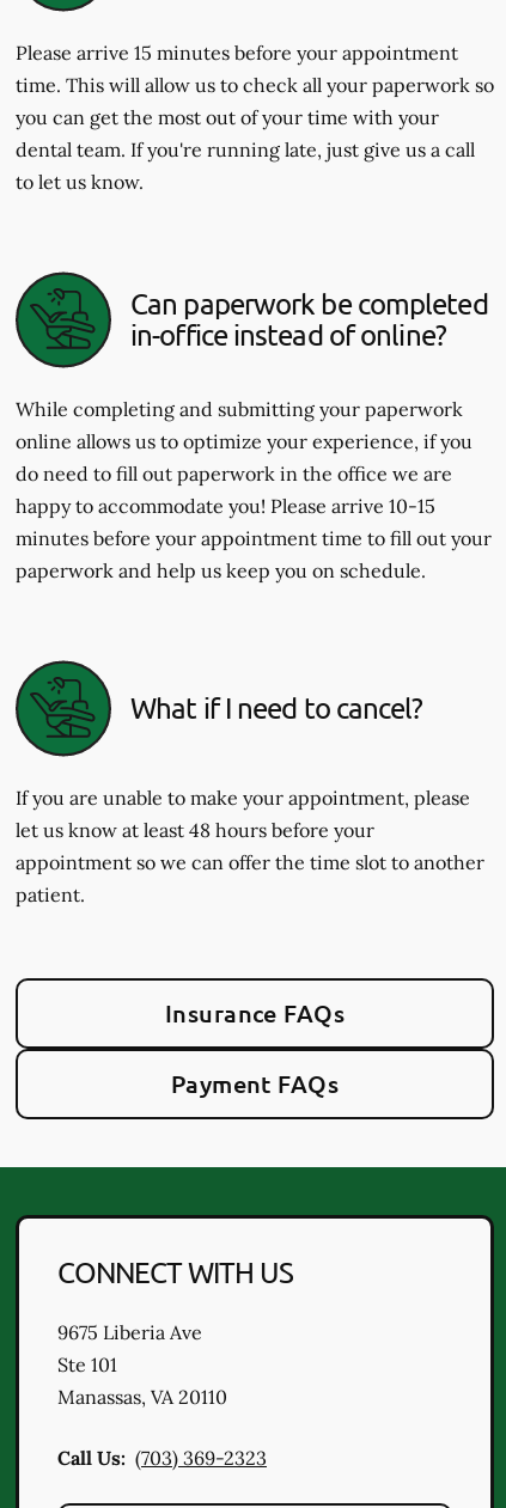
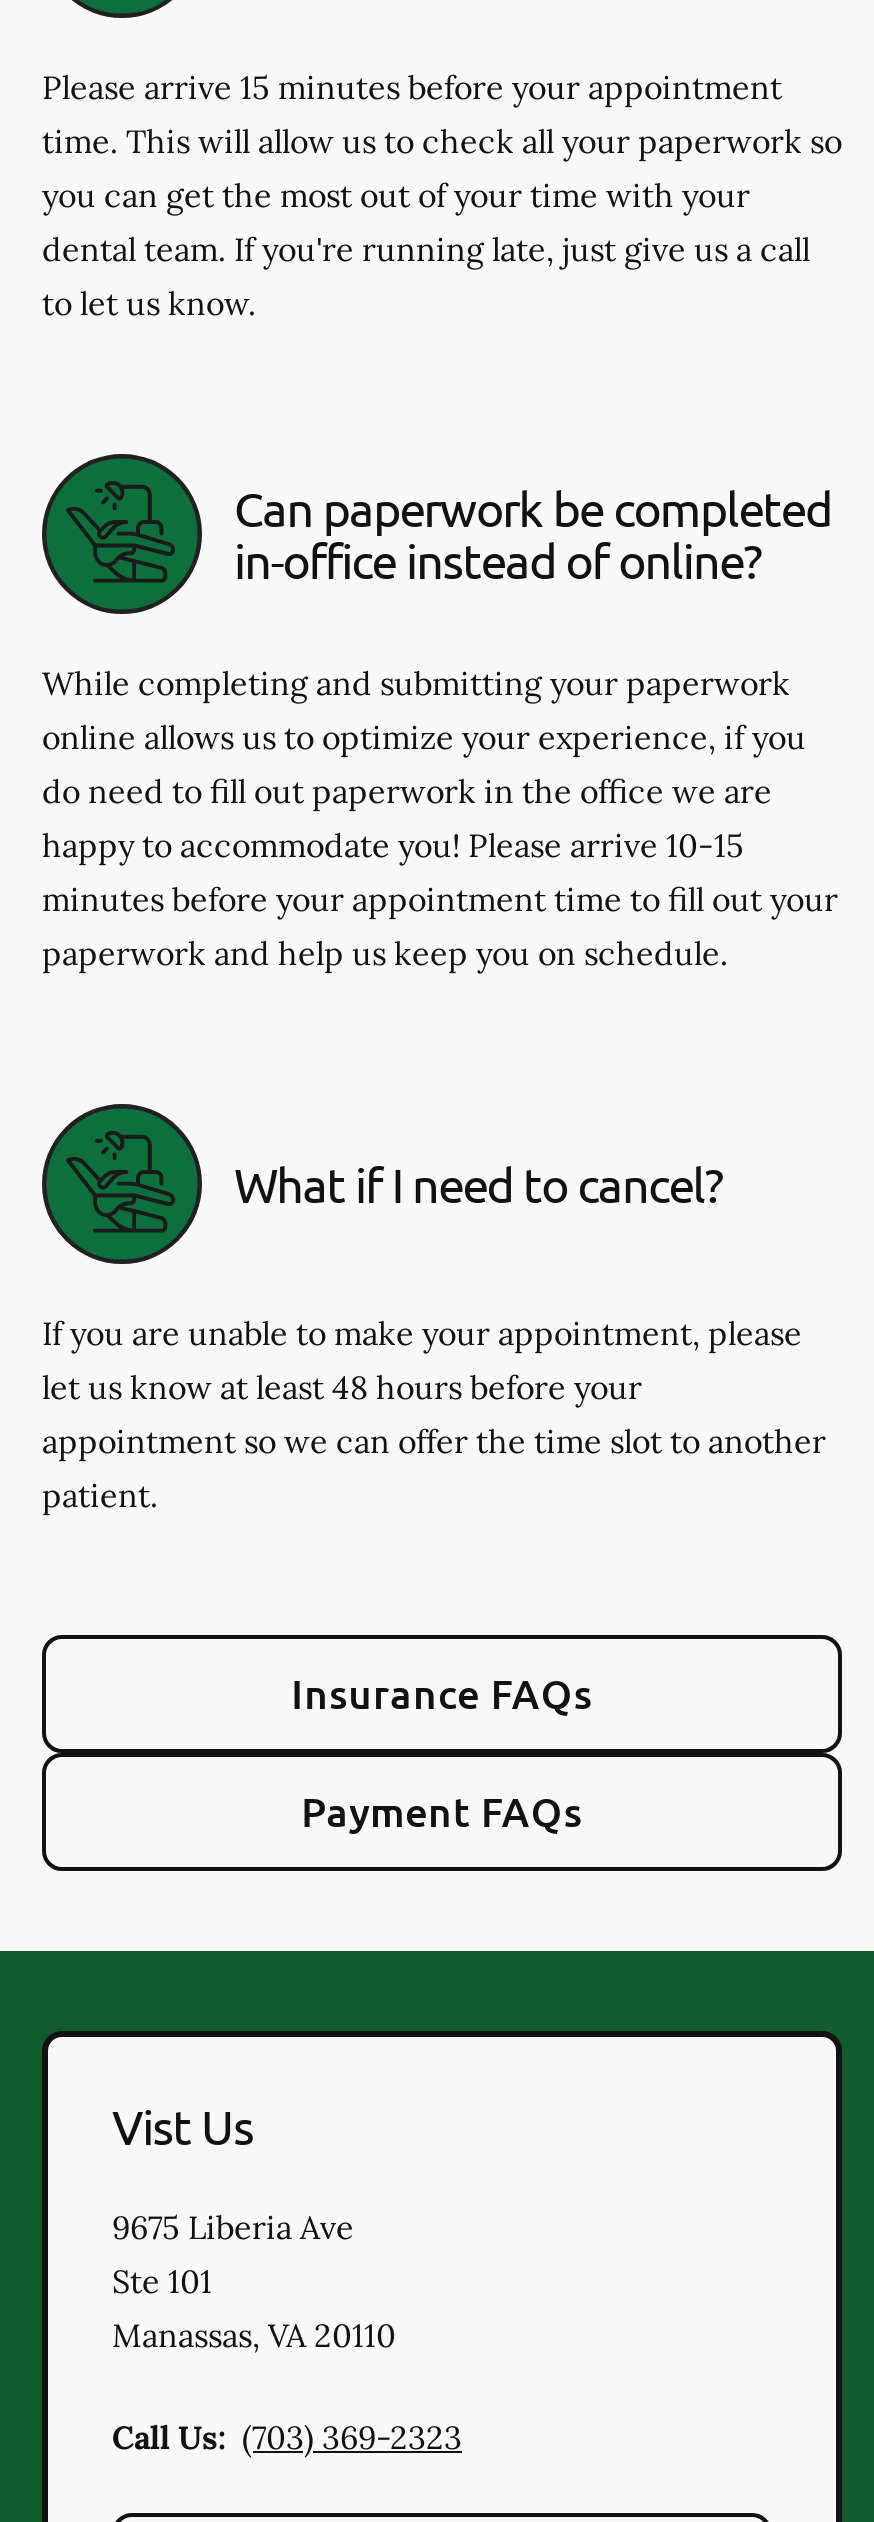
- CONNECT WITH US
+ Vist Us
